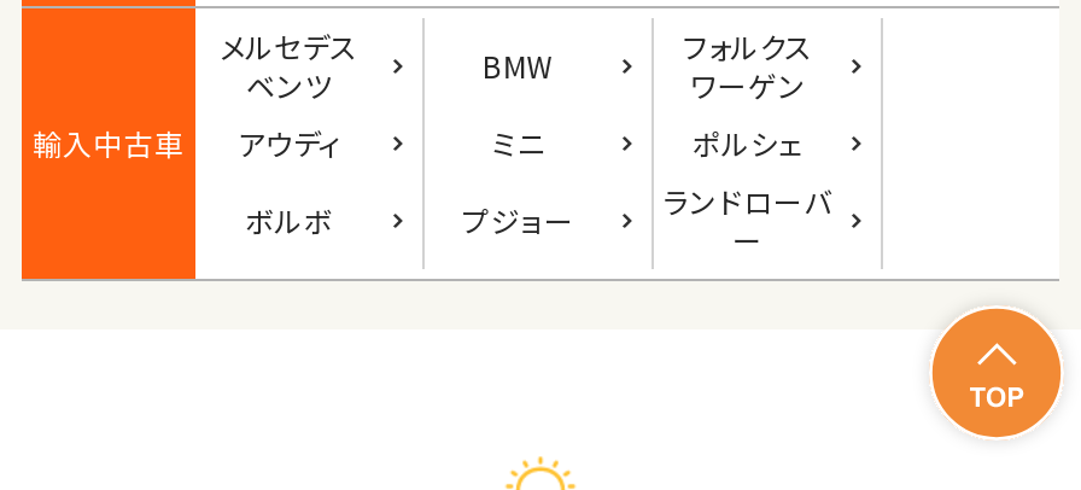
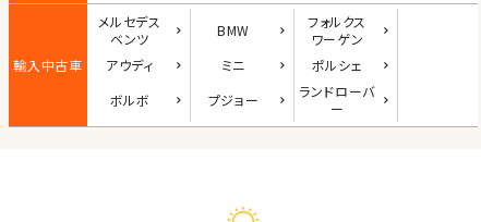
- [image]
